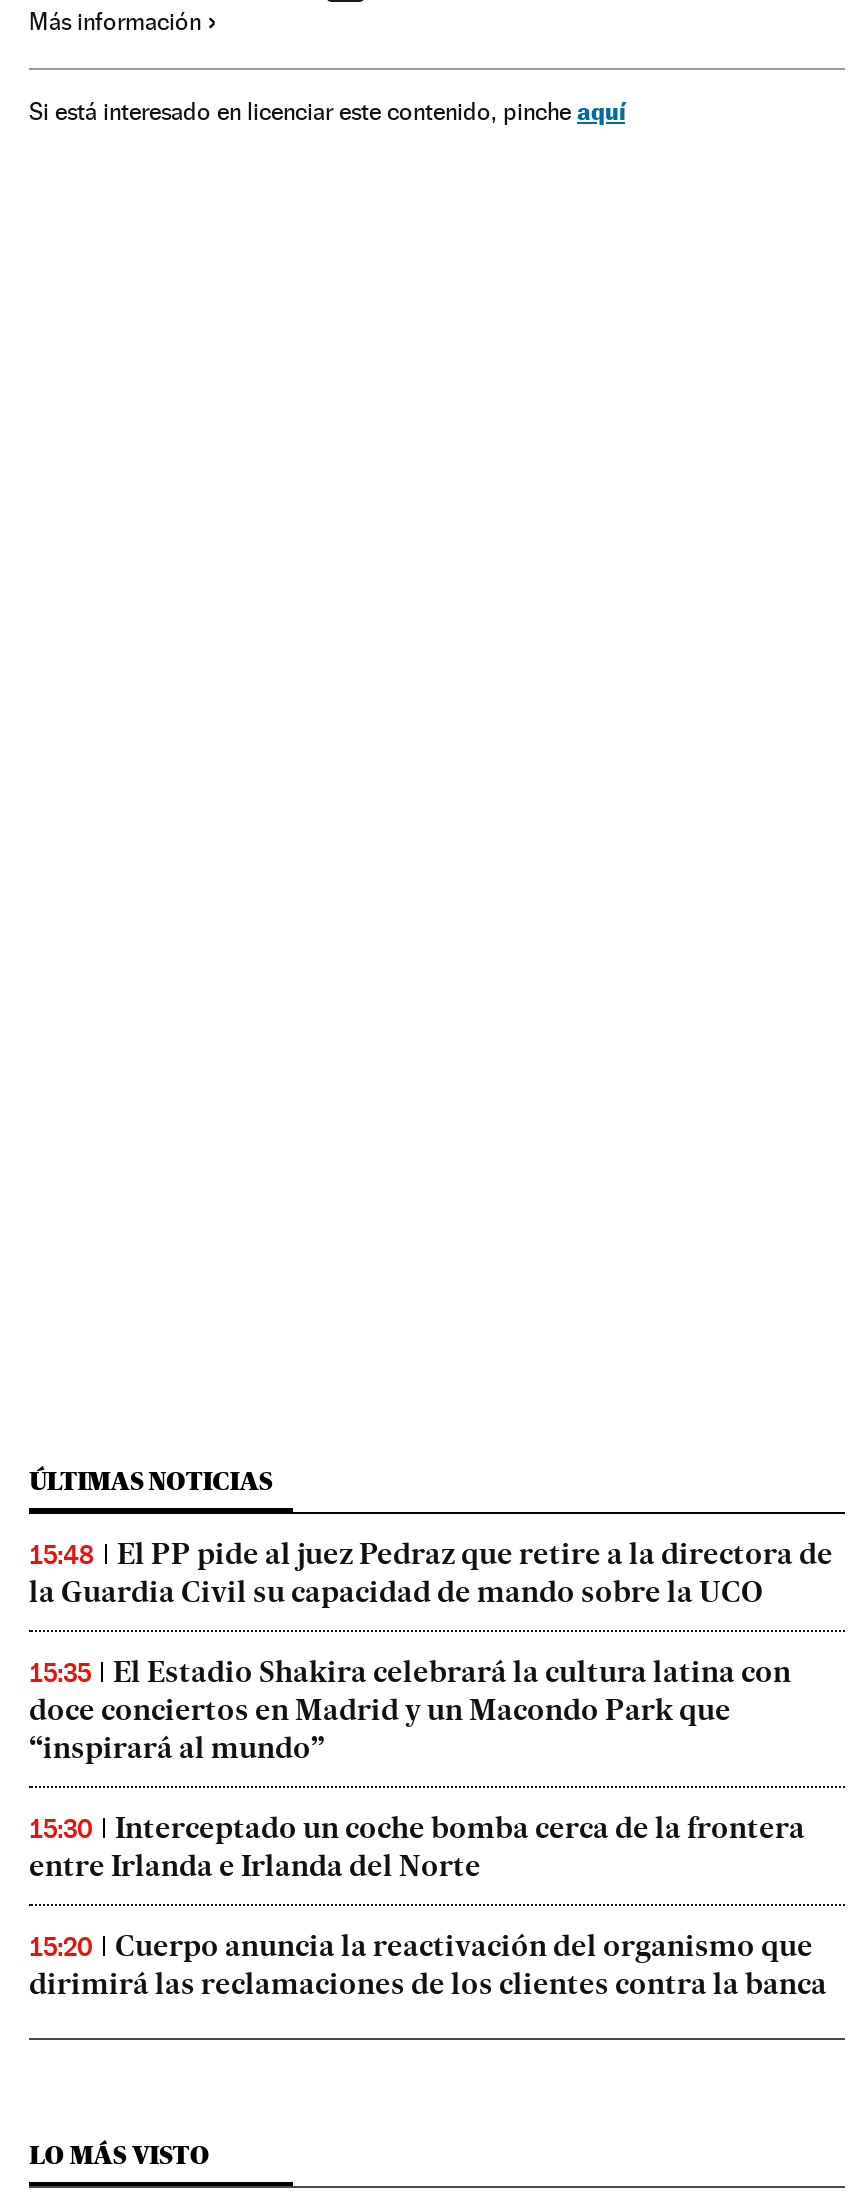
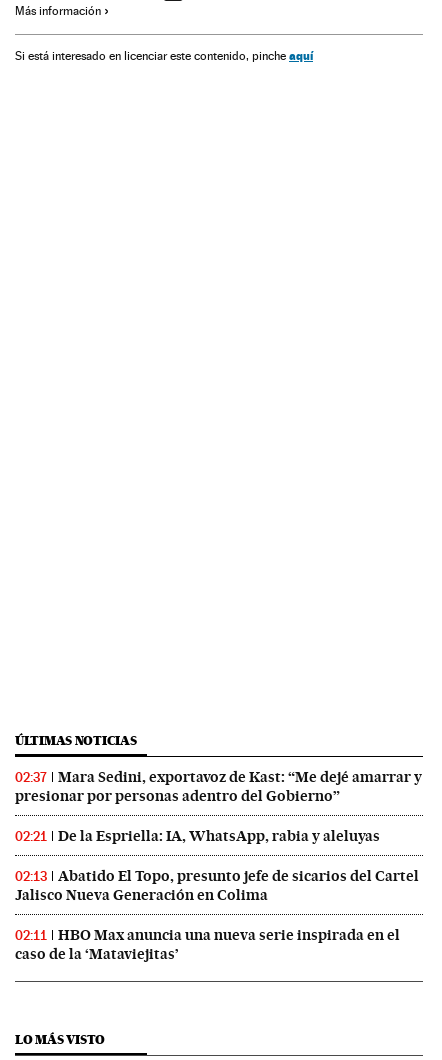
- 15:48
- El PP pide al juez Pedraz que retire a la directora de
- la Guardia Civil su capacidad de mando sobre la UCO
+ 02:37
+ Mara Sedini, exportavoz de Kast: “Me dejé amarrar y
+ presionar por personas adentro del Gobierno”

- 15:35
- El Estadio Shakira celebrará la cultura latina con
- doce conciertos en Madrid y un Macondo Park que
- “inspirará al mundo”
+ 02:21
+ De la Espriella: IA, WhatsApp, rabia y aleluyas

- 15:30
- Interceptado un coche bomba cerca de la frontera
- entre Irlanda e Irlanda del Norte
+ 02:13
+ Abatido El Topo, presunto jefe de sicarios del Cartel
+ Jalisco Nueva Generación en Colima

- 15:20
- Cuerpo anuncia la reactivación del organismo que
- dirimirá las reclamaciones de los clientes contra la banca
+ 02:11
+ HBO Max anuncia una nueva serie inspirada en el
+ caso de la ‘Mataviejitas’
